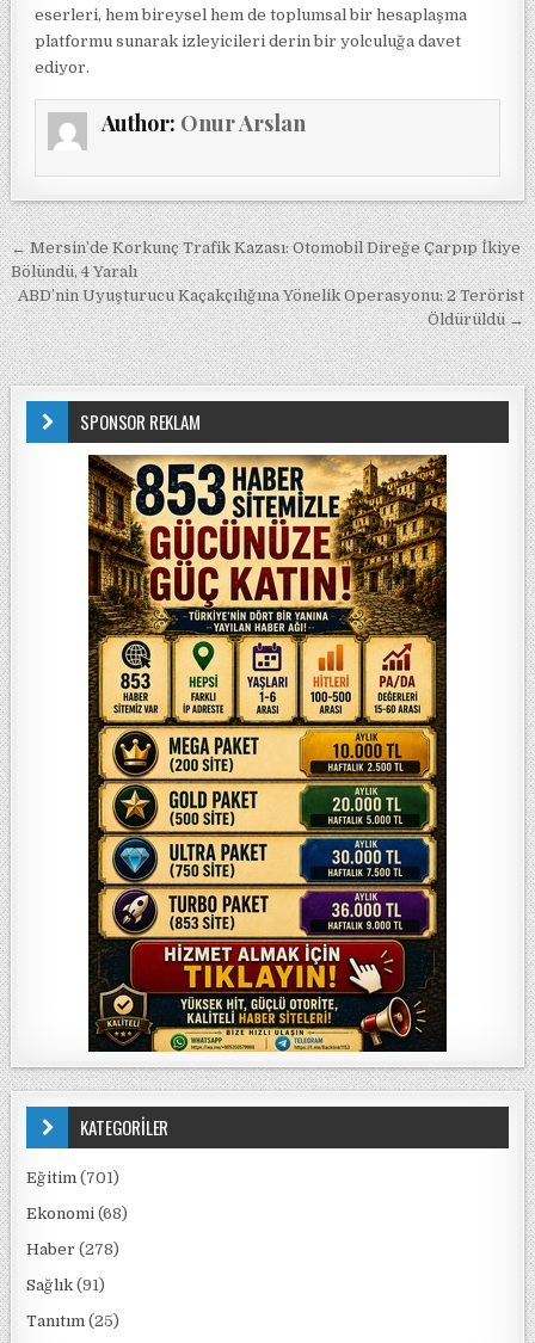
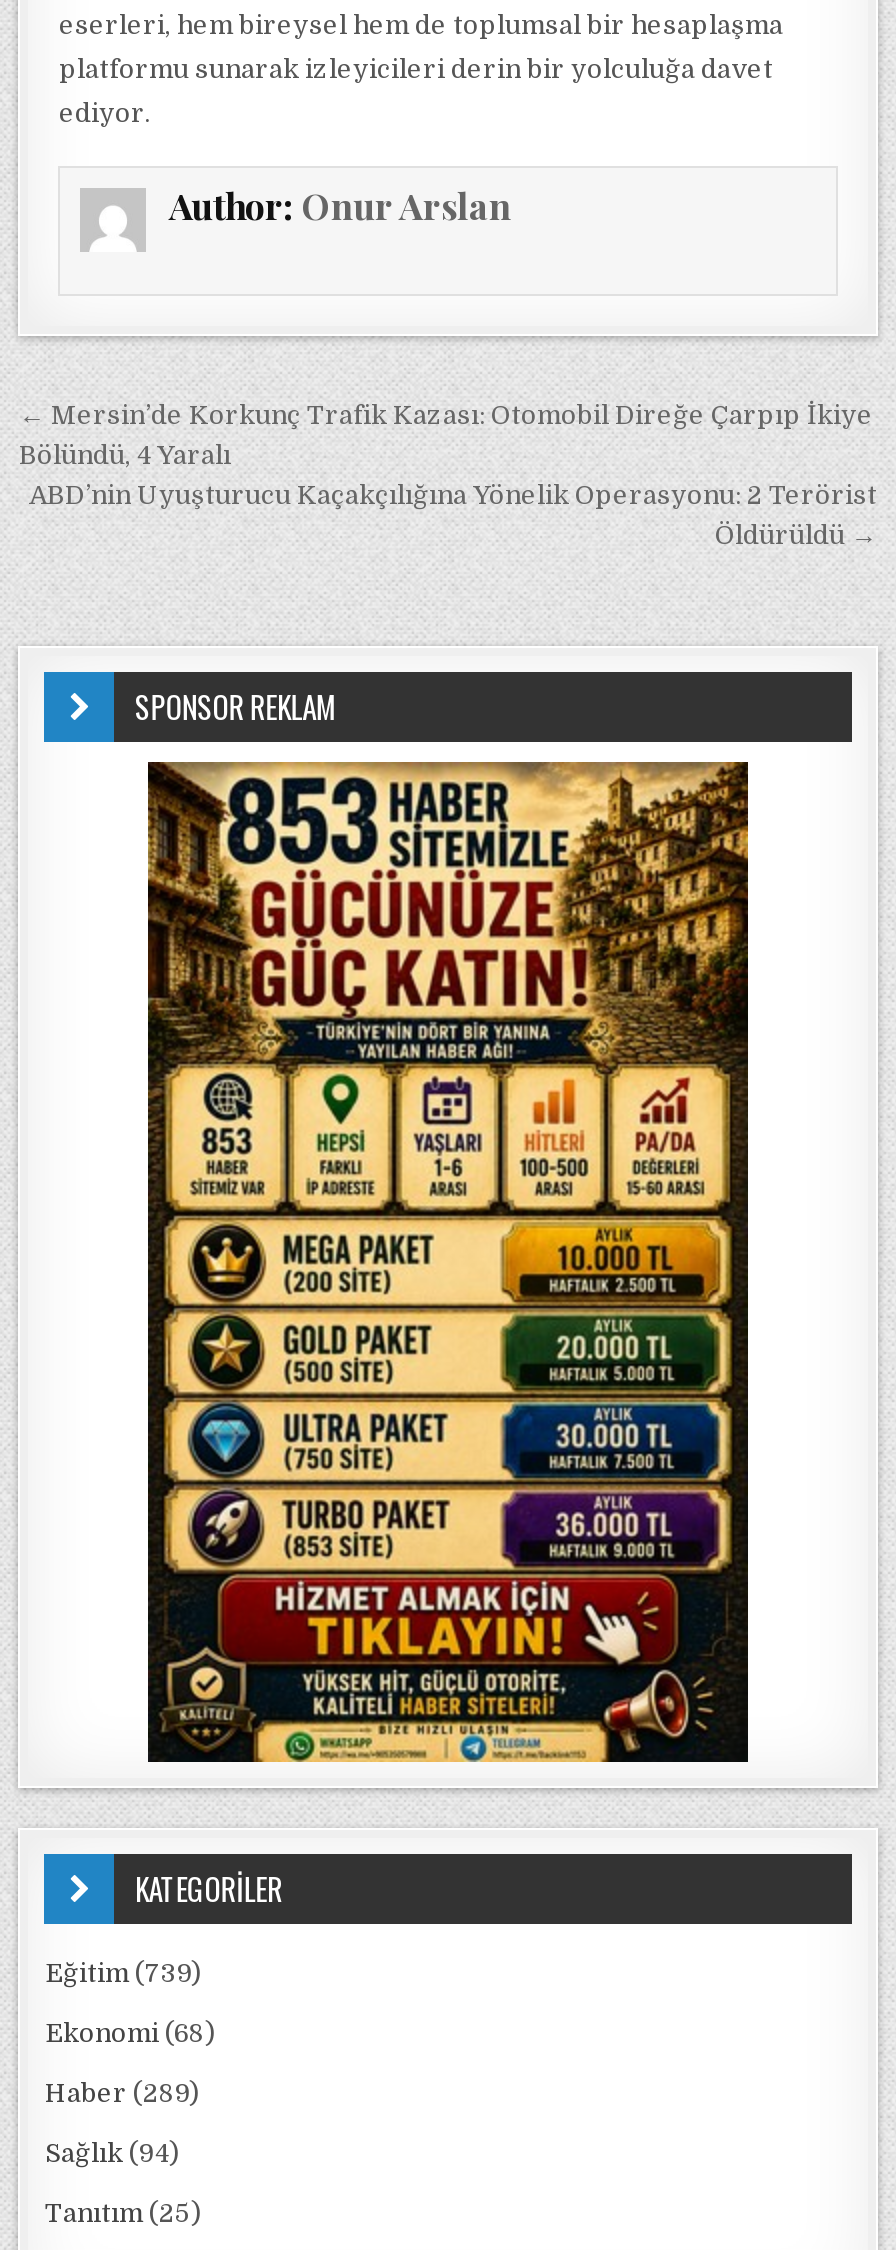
- Eğitim (701)
+ Eğitim (739)

- Haber (278)
+ Haber (289)

- Sağlık (91)
+ Sağlık (94)
